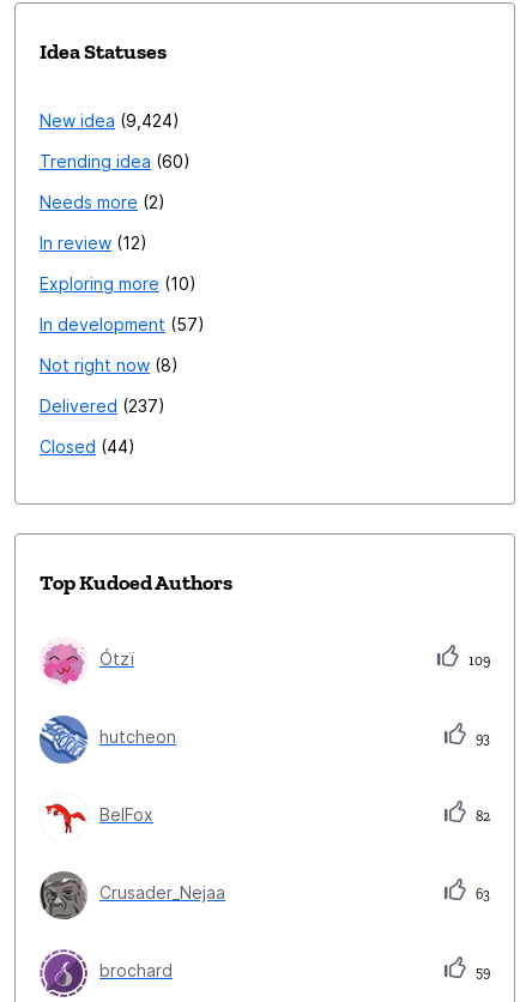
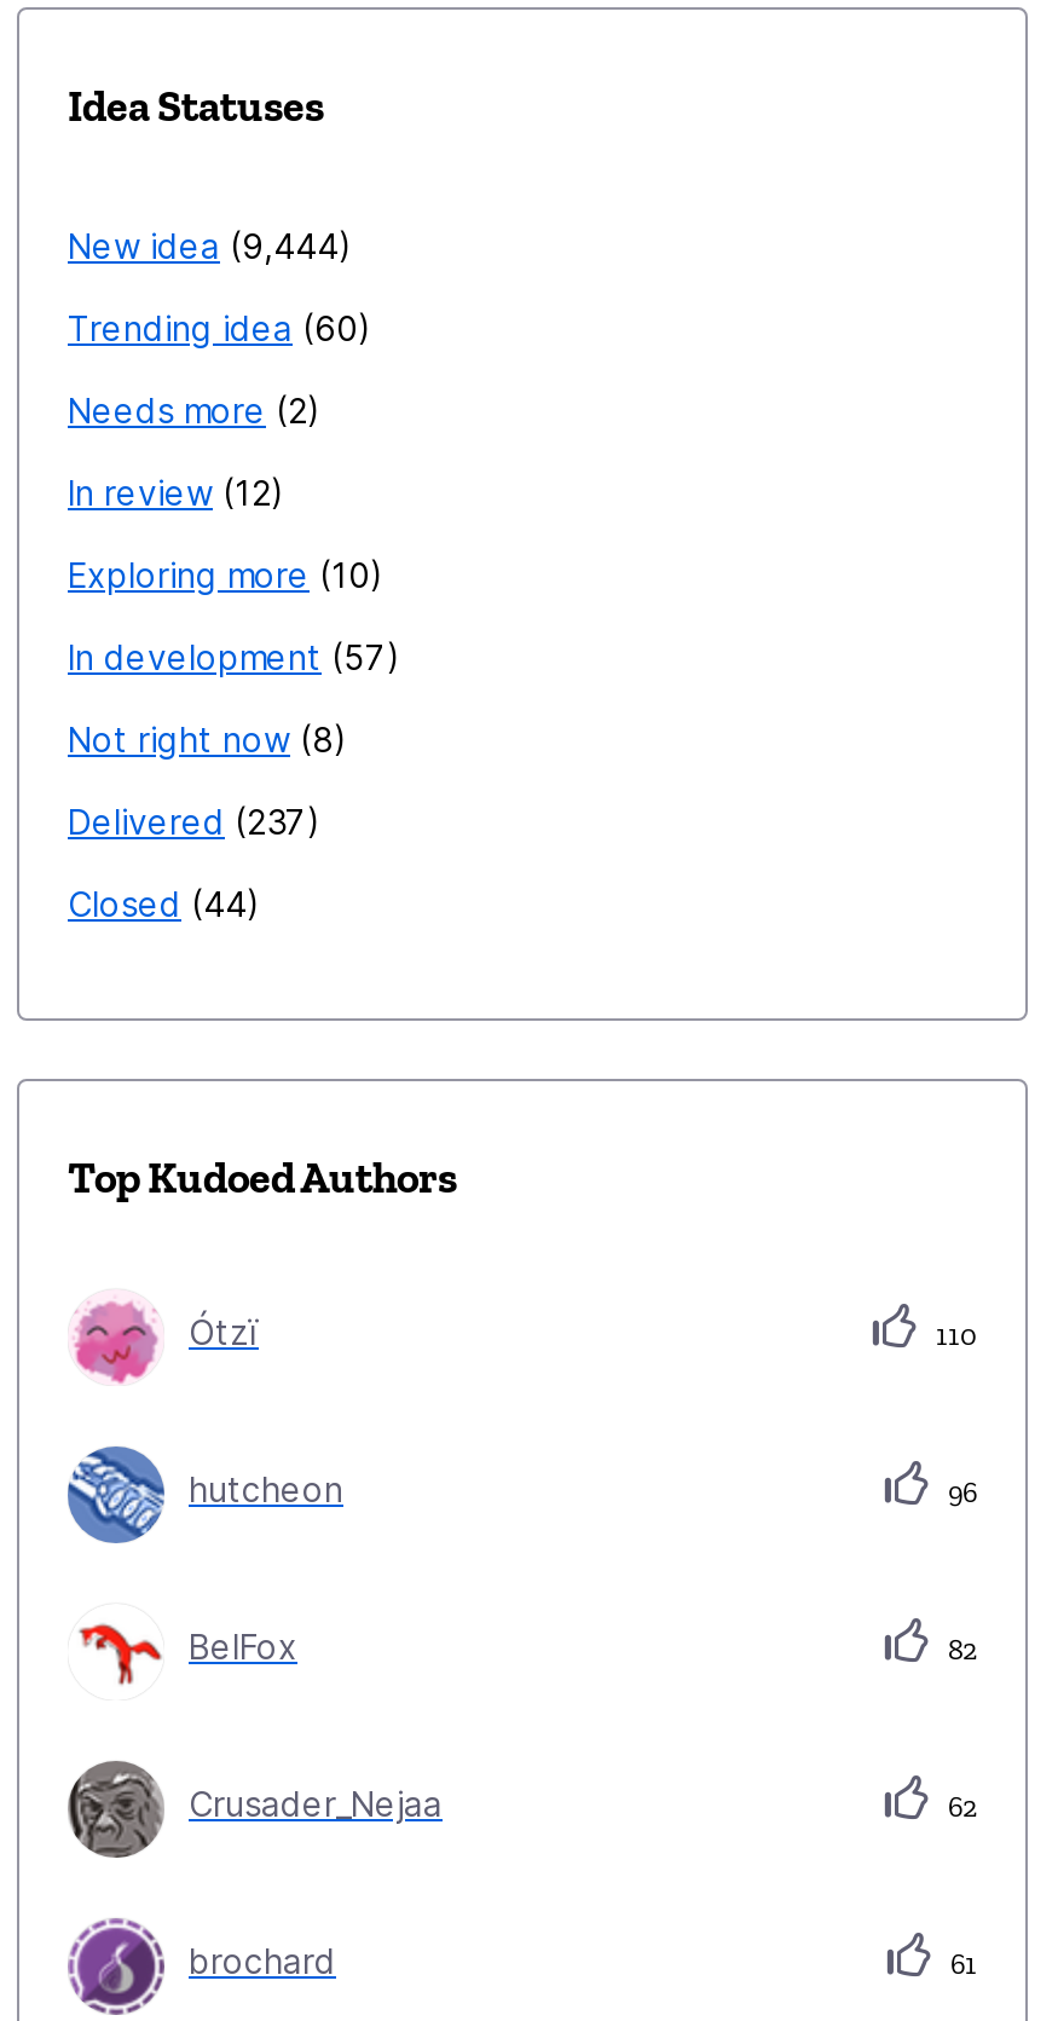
- New idea 9,424
+ New idea 9,444

- 109
+ 110

- 93
+ 96

- 63
+ 62

- 59
+ 61
